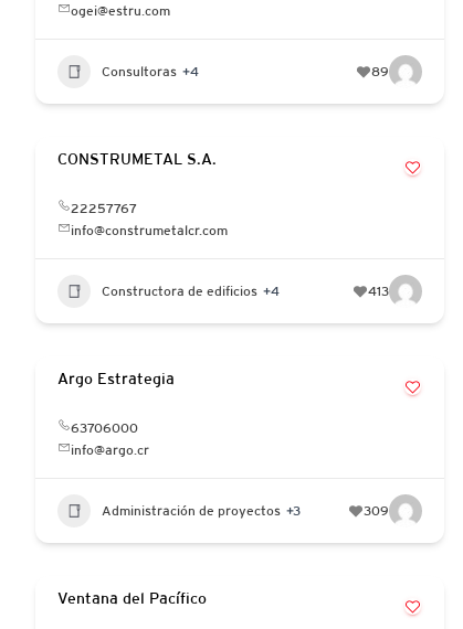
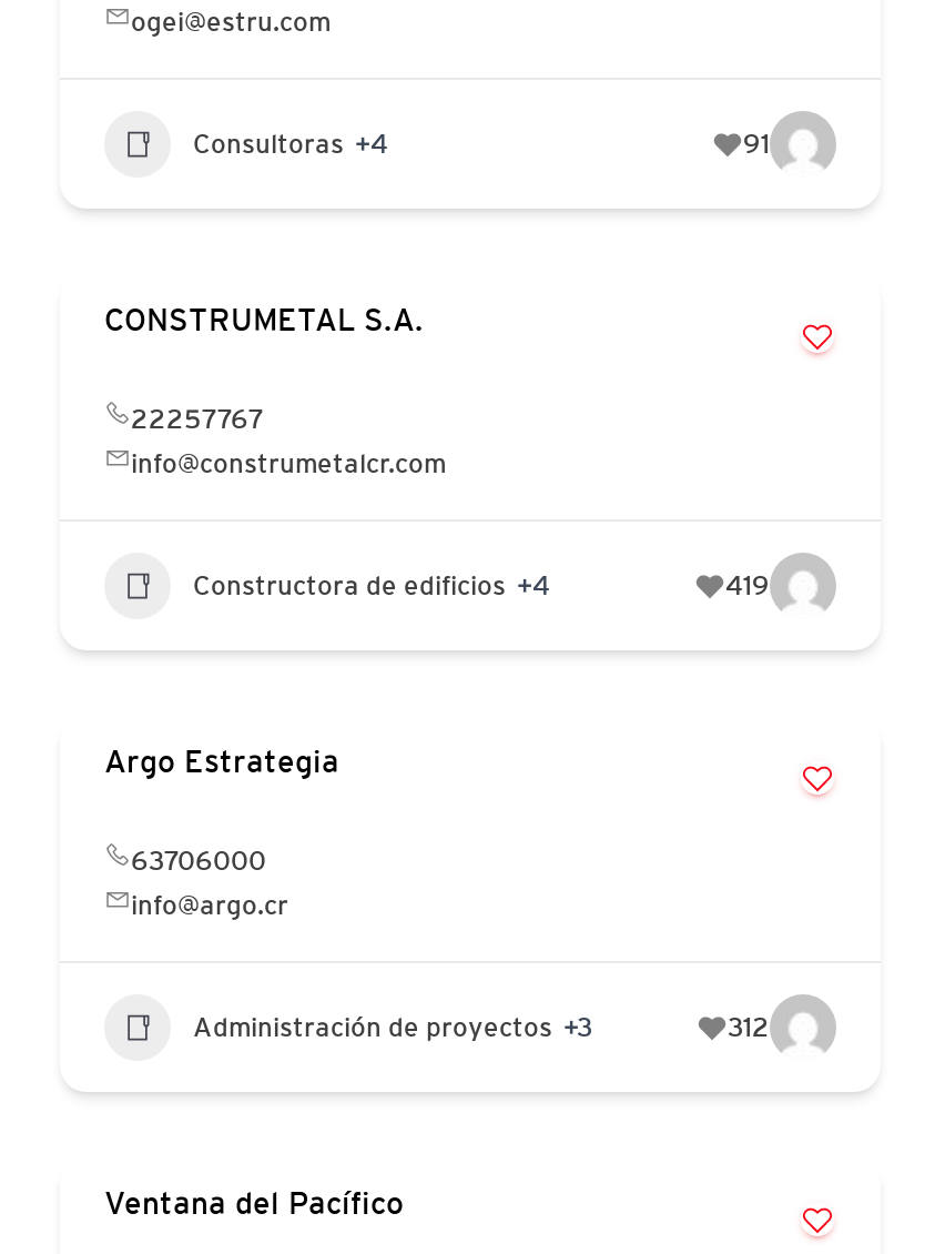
- 89
+ 91

- 413
+ 419

- 309
+ 312
